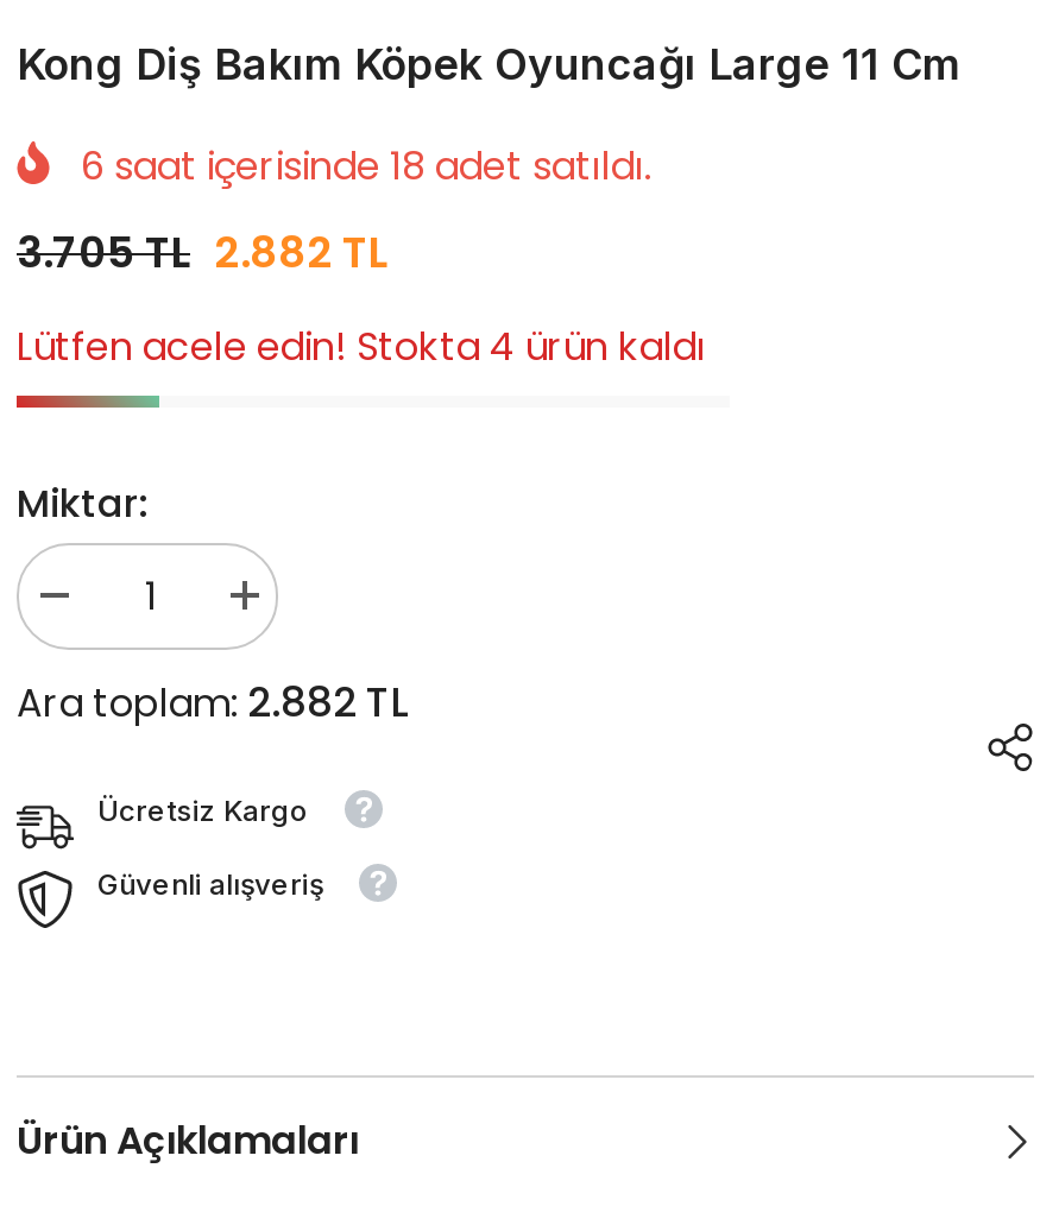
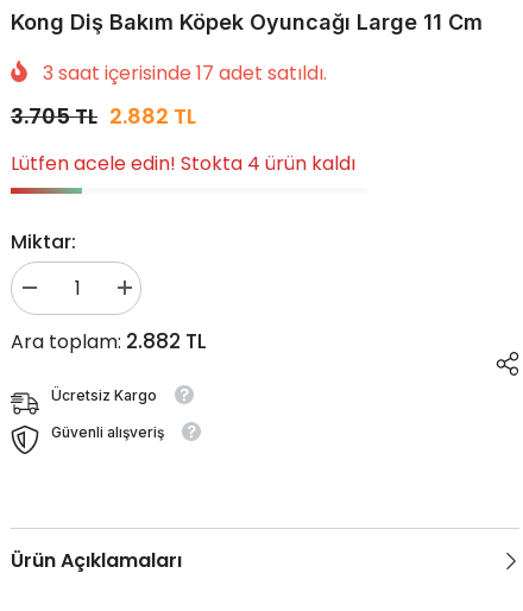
- 6 saat içerisinde 18 adet satıldı.
+ 3 saat içerisinde 17 adet satıldı.
